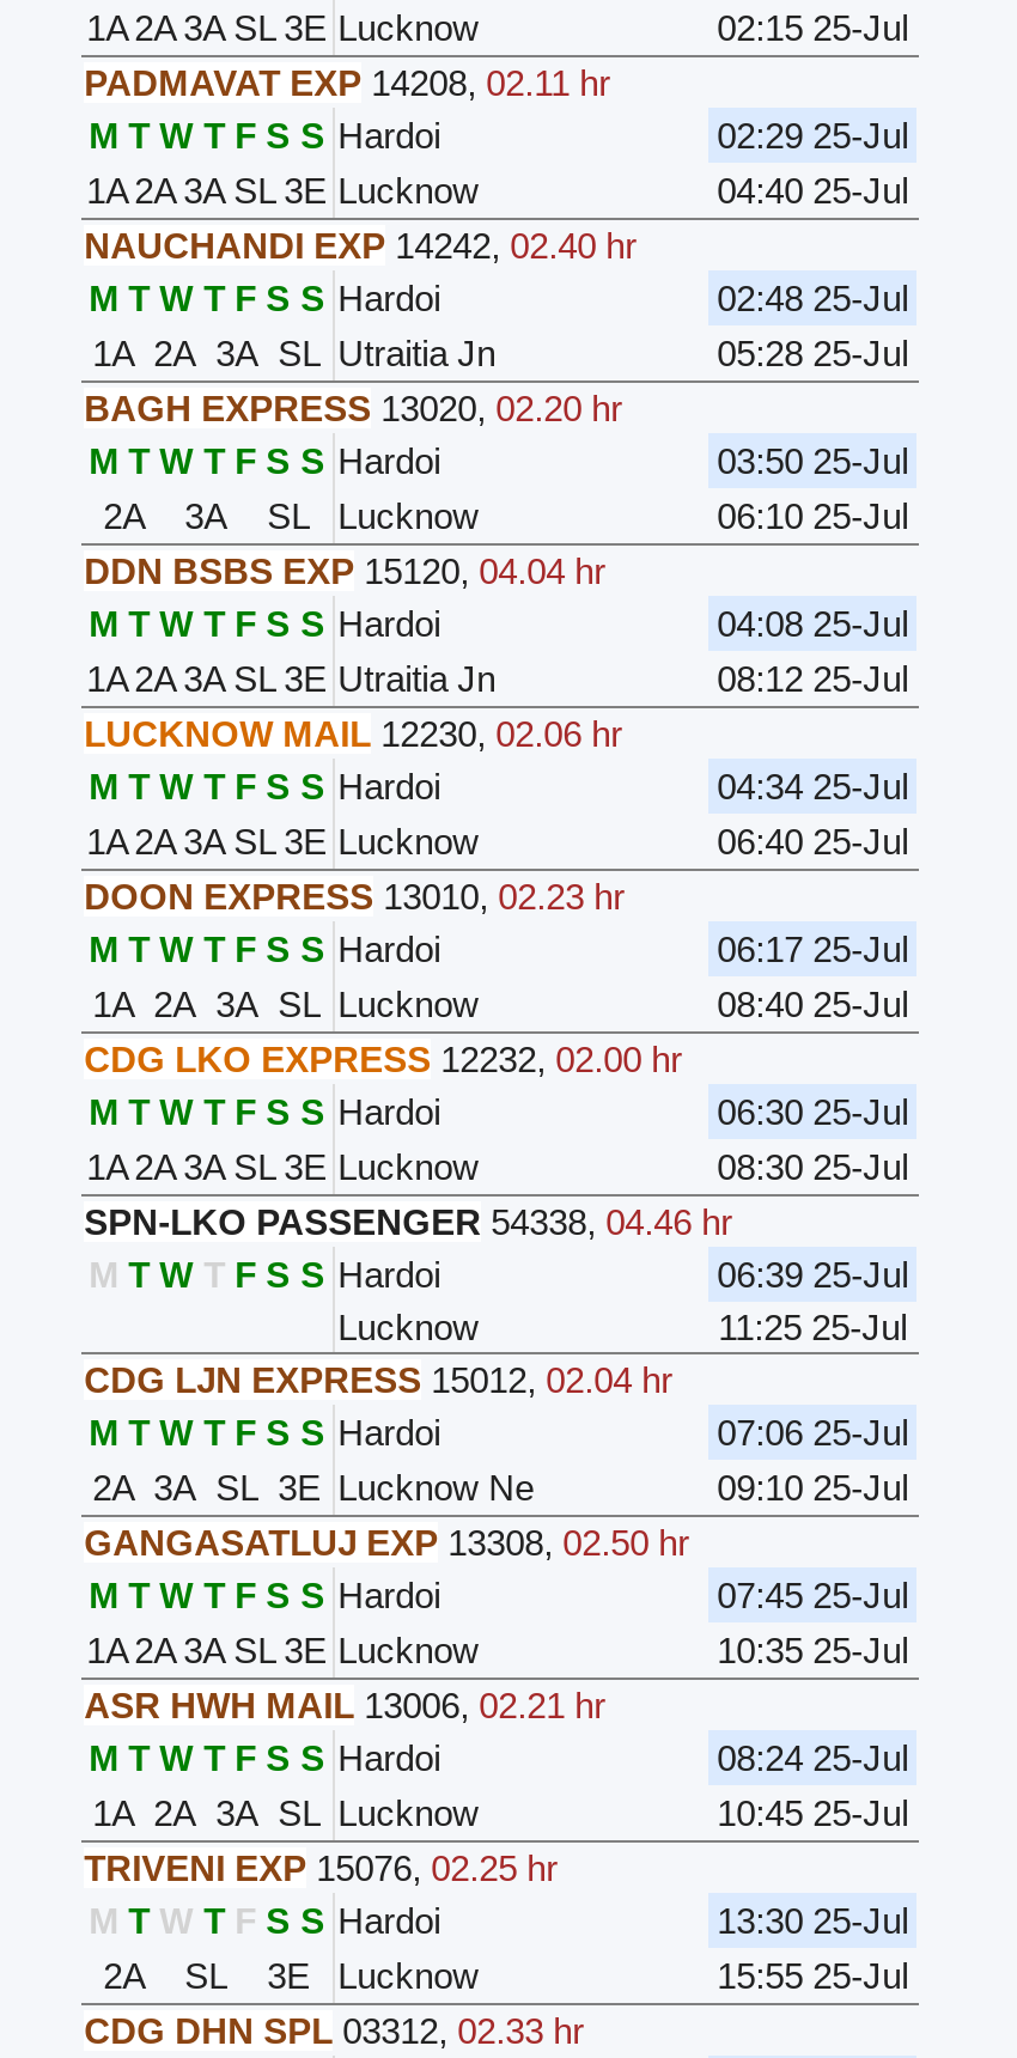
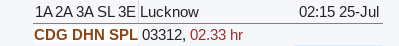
- PADMAVAT EXP 14208, 02.11 hr
- M T W T F S S Hardoi
- 02:29 25-Jul
- 1A 2A 3A SL 3E Lucknow
- 04:40 25-Jul
- NAUCHANDI EXP 14242, 02.40 hr
- M T W T F S S Hardoi
- 02:48 25-Jul
- 1A 2A 3A SL Utraitia Jn
- 05:28 25-Jul
- BAGH EXPRESS 13020, 02.20 hr
- M T W T F S S Hardoi
- 03:50 25-Jul
- 2A
- 3A
- SL
- Lucknow
- 06:10 25-Jul
- DDN BSBS EXP 15120, 04.04 hr
- M T W T F S S Hardoi
- 04:08 25-Jul
- 1A 2A 3A SL 3E Utraitia Jn
- 08:12 25-Jul
- LUCKNOW MAIL 12230, 02.06 hr
- M T W T F S S Hardoi
- 04:34 25-Jul
- 1A 2A 3A SL 3E Lucknow
- 06:40 25-Jul
- DOON EXPRESS 13010, 02.23 hr
- M T W T F S S Hardoi
- 06:17 25-Jul
- 1A 2A 3A SL Lucknow
- 08:40 25-Jul
- CDG LKO EXPRESS 12232, 02.00 hr
- M T W T F S S Hardoi
- 06:30 25-Jul
- 1A 2A 3A SL 3E Lucknow
- 08:30 25-Jul
- SPN-LKO PASSENGER 54338, 04.46 hr
- M T W T F S S Hardoi
- 06:39 25-Jul
- Lucknow
- 11:25 25-Jul
- CDG LJN EXPRESS 15012, 02.04 hr
- M T W T F S S Hardoi
- 07:06 25-Jul
- 2A 3A SL 3E Lucknow Ne
- 09:10 25-Jul
- GANGASATLUJ EXP 13308, 02.50 hr
- M T W T F S S Hardoi
- 07:45 25-Jul
- 1A 2A 3A SL 3E Lucknow
- 10:35 25-Jul
- ASR HWH MAIL 13006, 02.21 hr
- M T W T F S S Hardoi
- 08:24 25-Jul
- 1A 2A 3A SL Lucknow
- 10:45 25-Jul
- TRIVENI EXP 15076, 02.25 hr
- M T W T F S S Hardoi
- 13:30 25-Jul
- 2A
- SL
- 3E
- Lucknow
- 15:55 25-Jul
